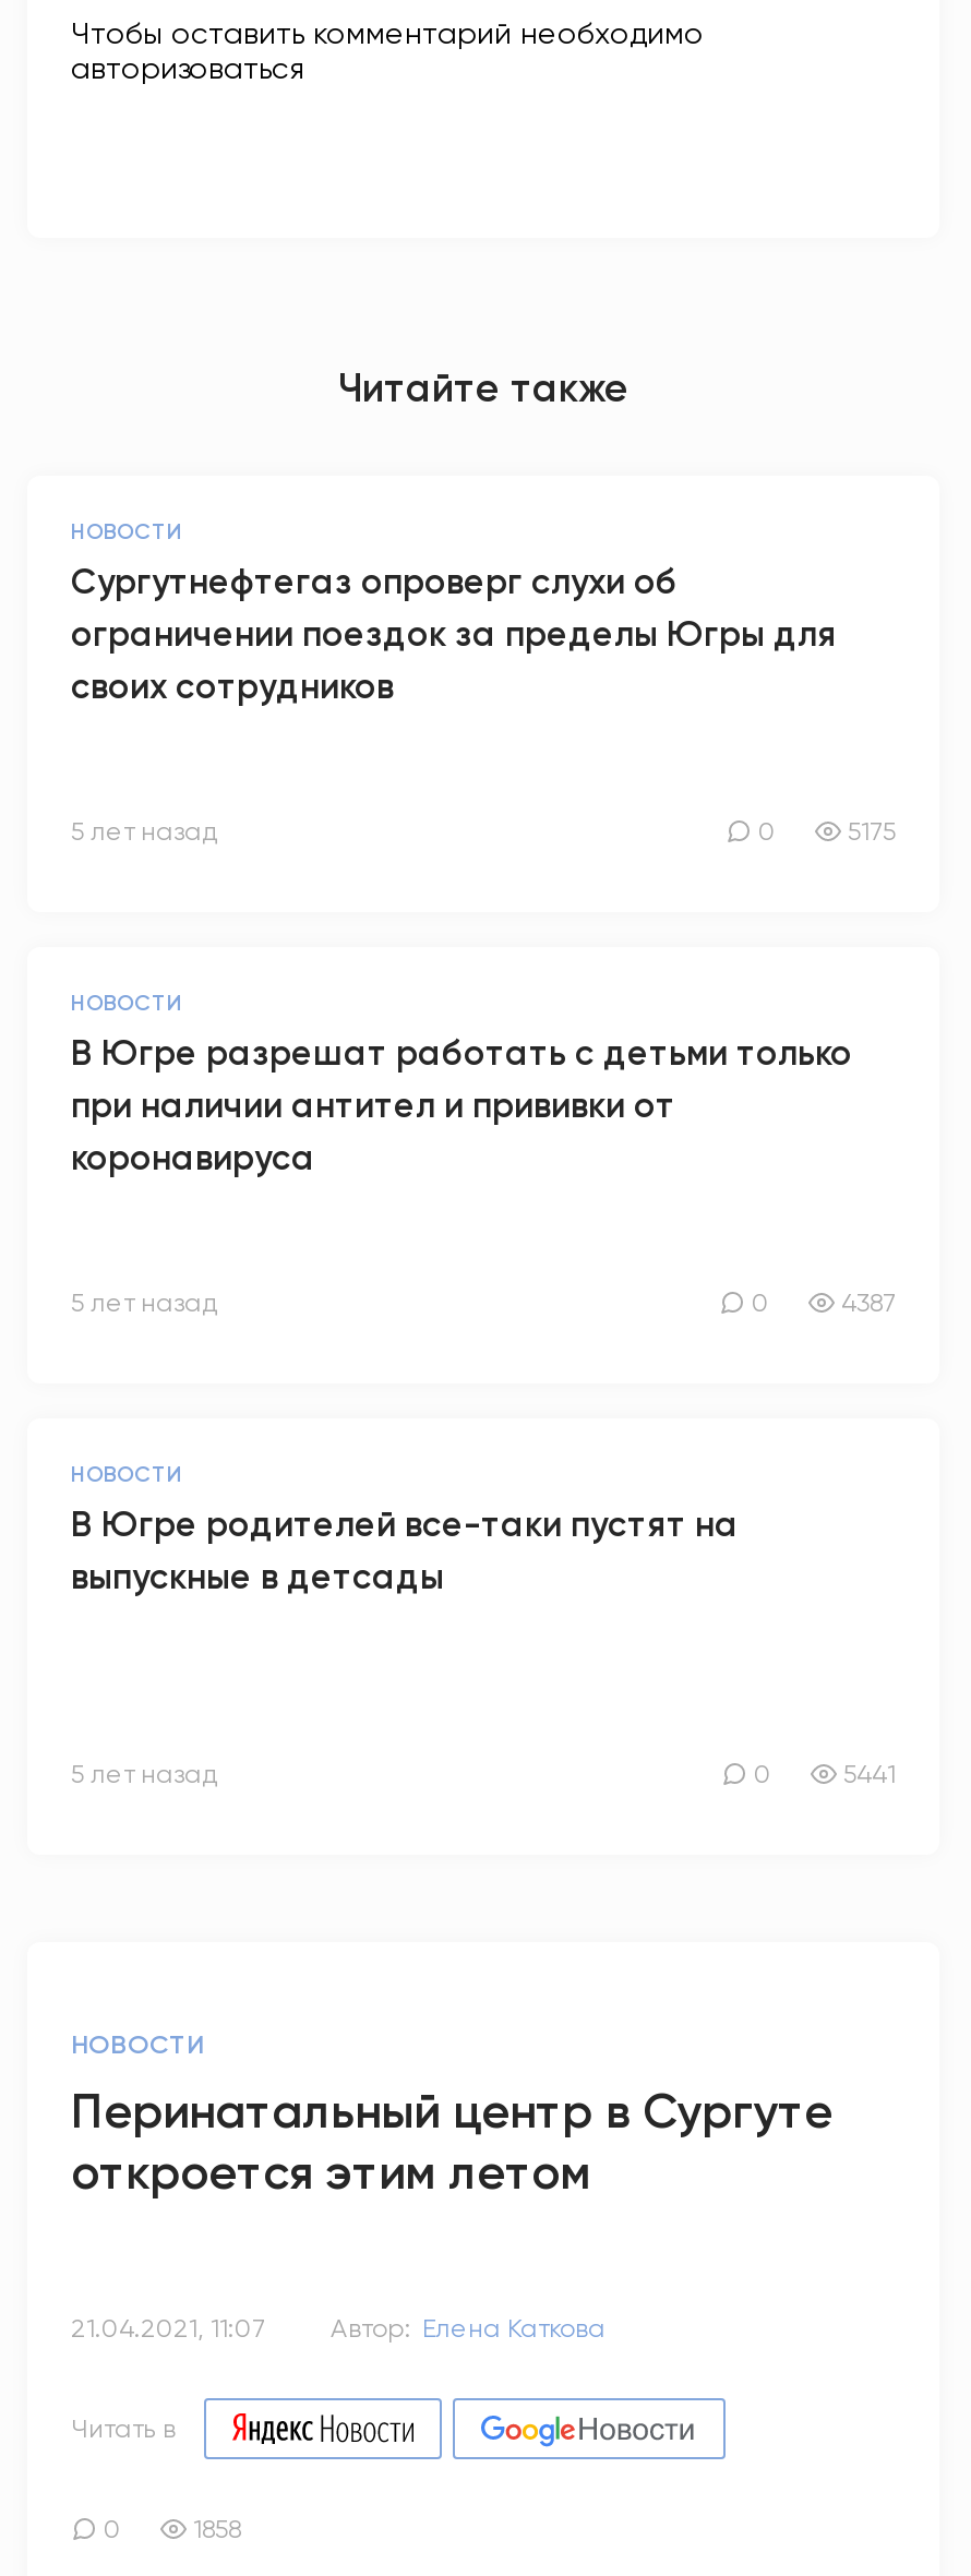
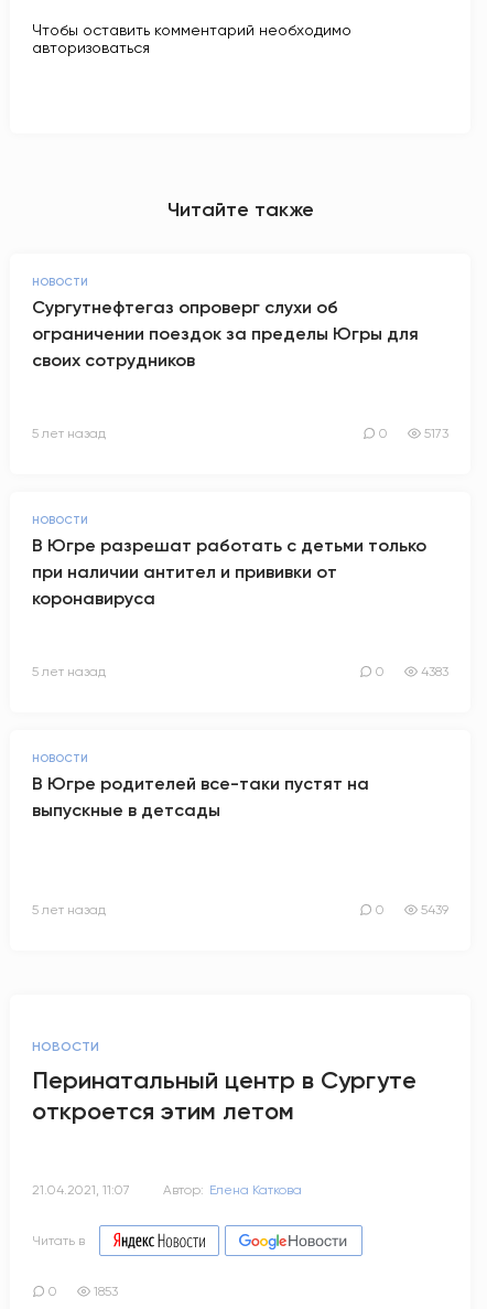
- 5175
+ 5173

- 4387
+ 4383

- 5441
+ 5439

- 1858
+ 1853
